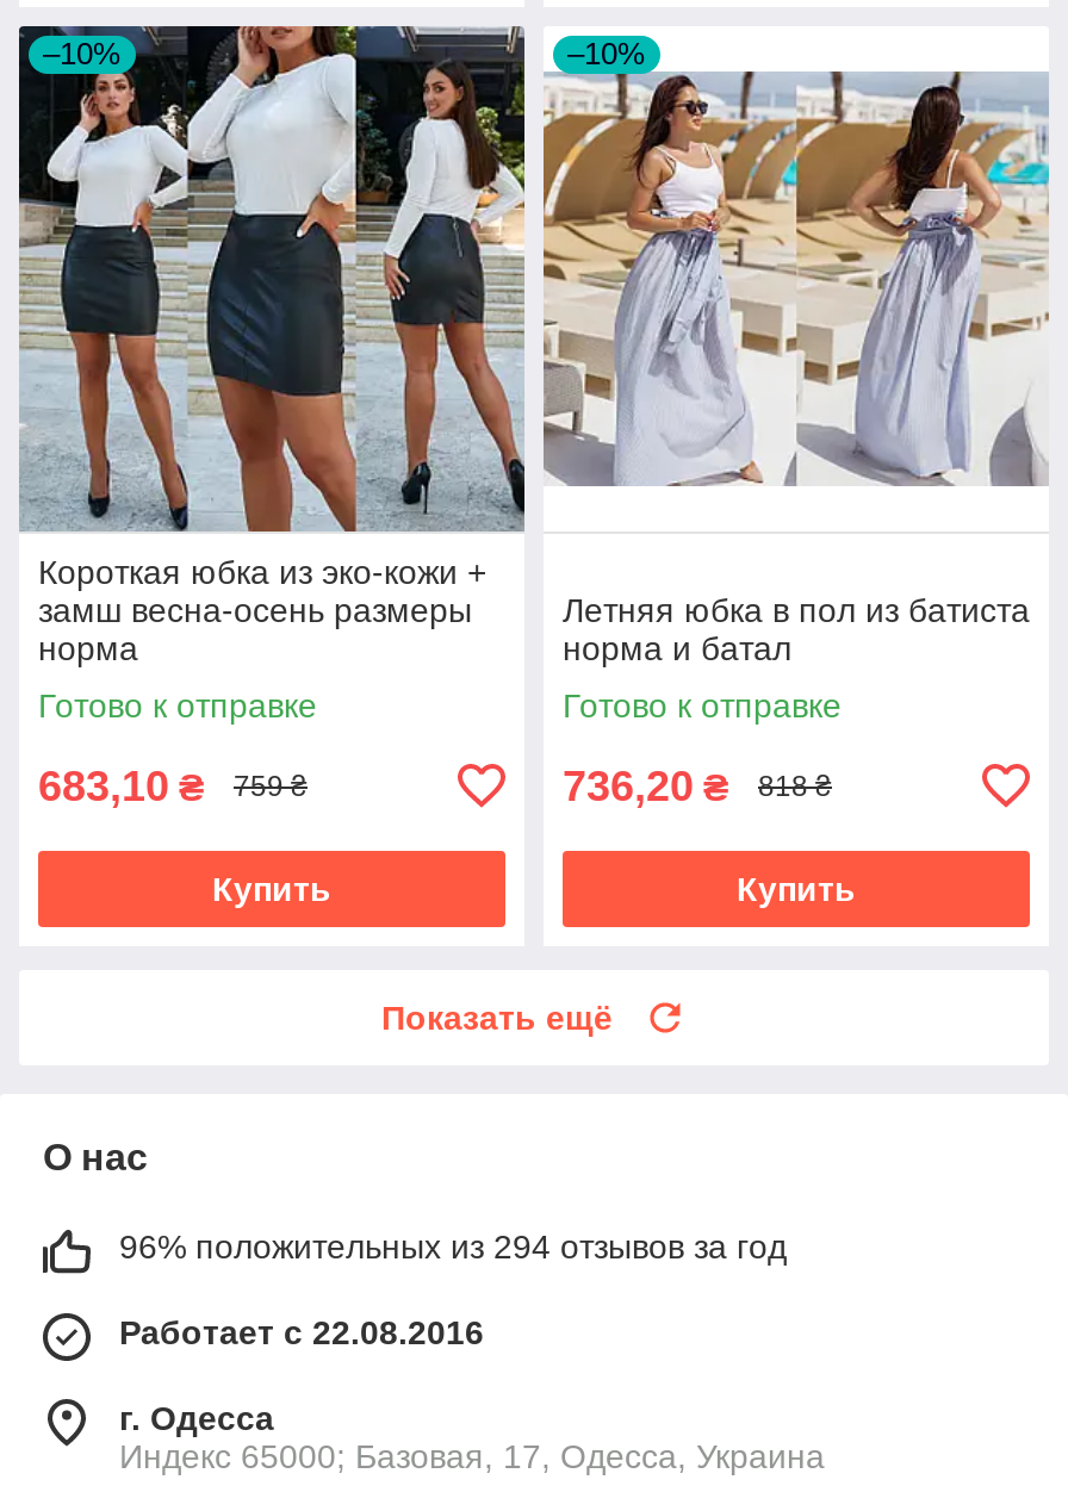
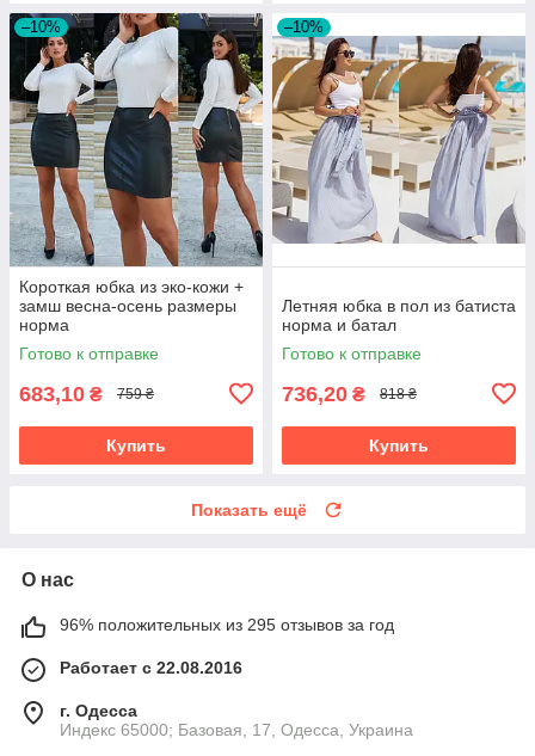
- 96% положительных из 294 отзывов за год
+ 96% положительных из 295 отзывов за год
